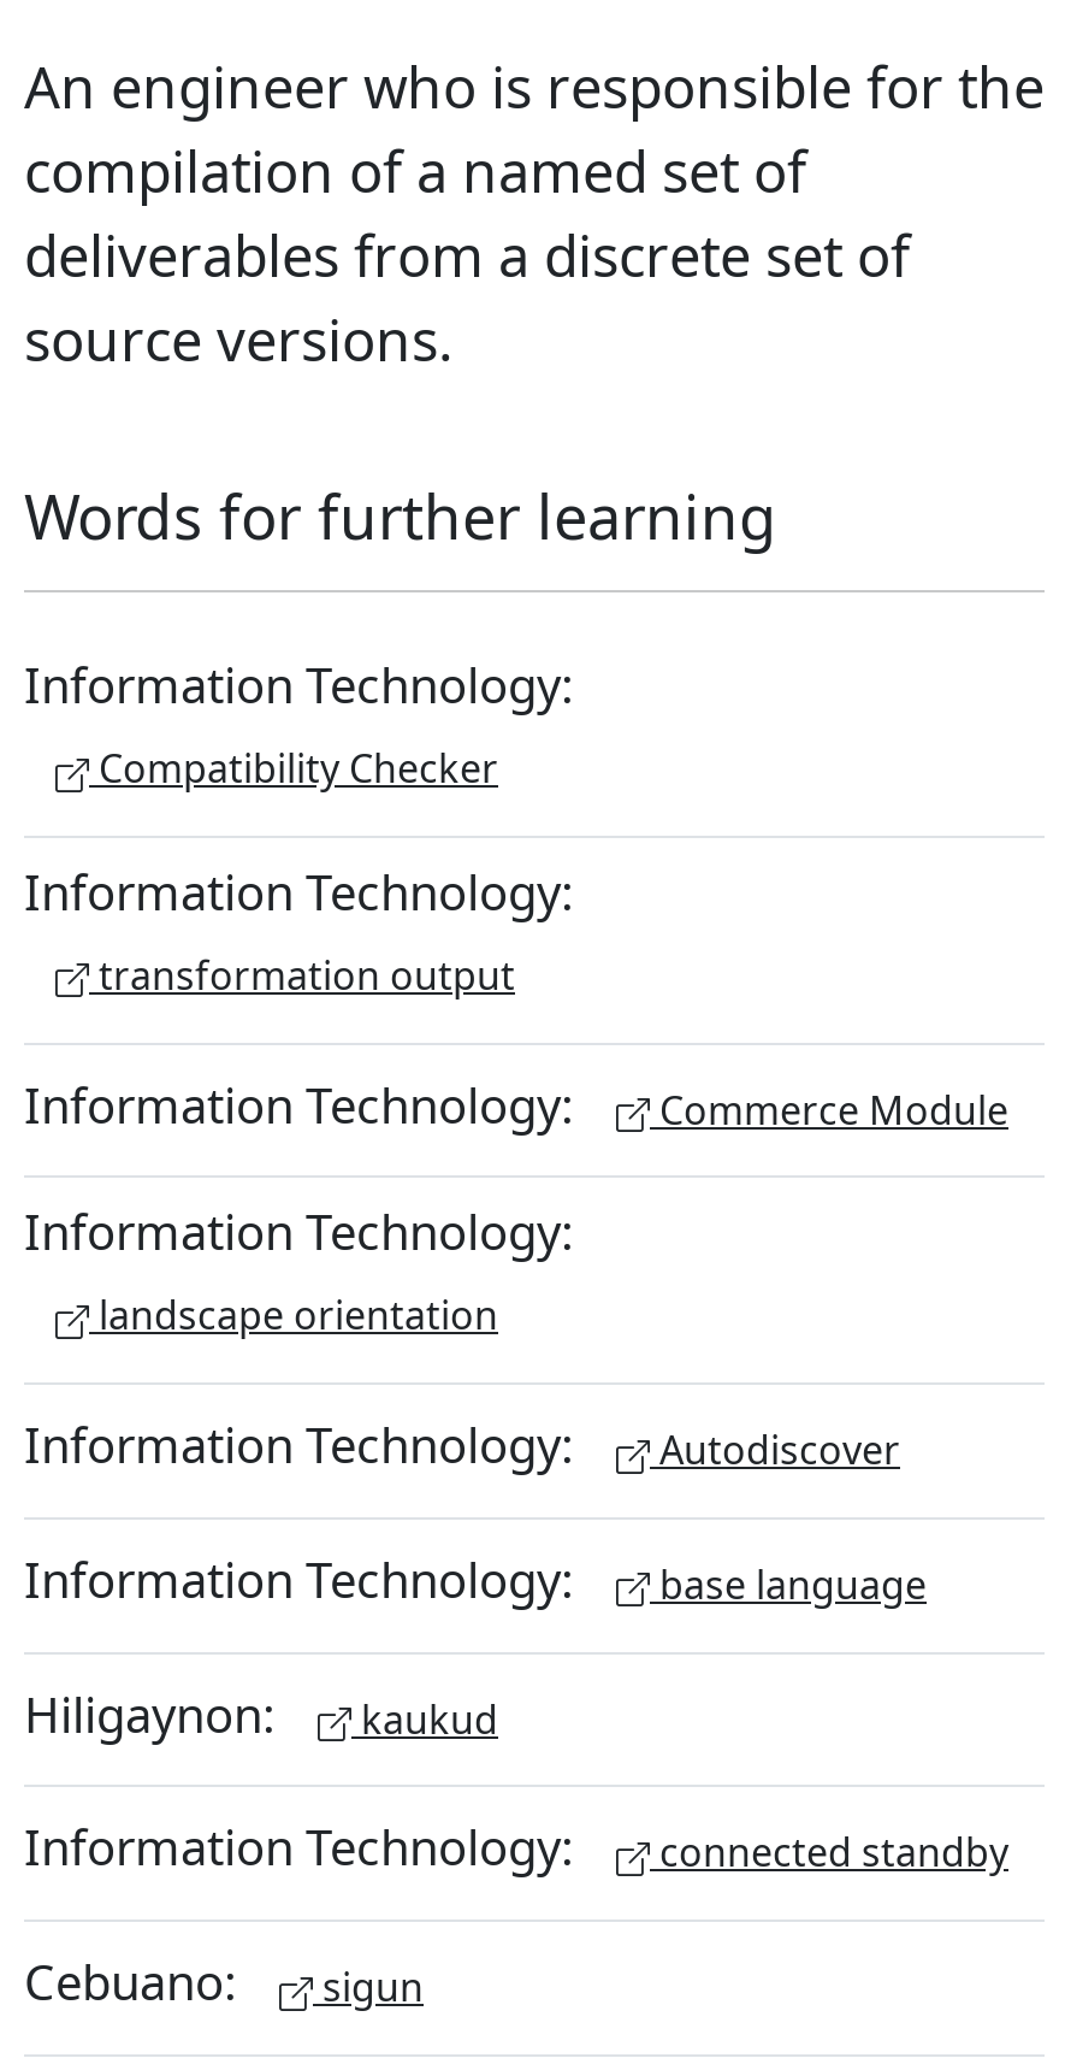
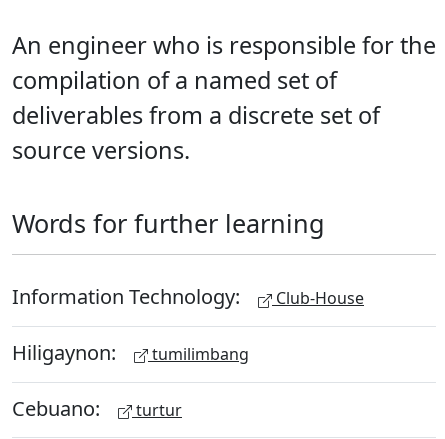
- Compatibility Checker
- Information Technology:
- transformation output
- Information Technology:
- Commerce Module
- Information Technology:
- landscape orientation
- Information Technology:
- Autodiscover
- Information Technology:
- base language
+ Club-House

- kaukud
- Information Technology:
- connected standby
+ tumilimbang

- sigun
+ turtur
